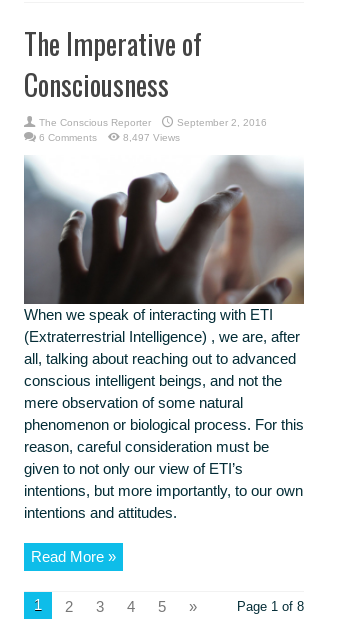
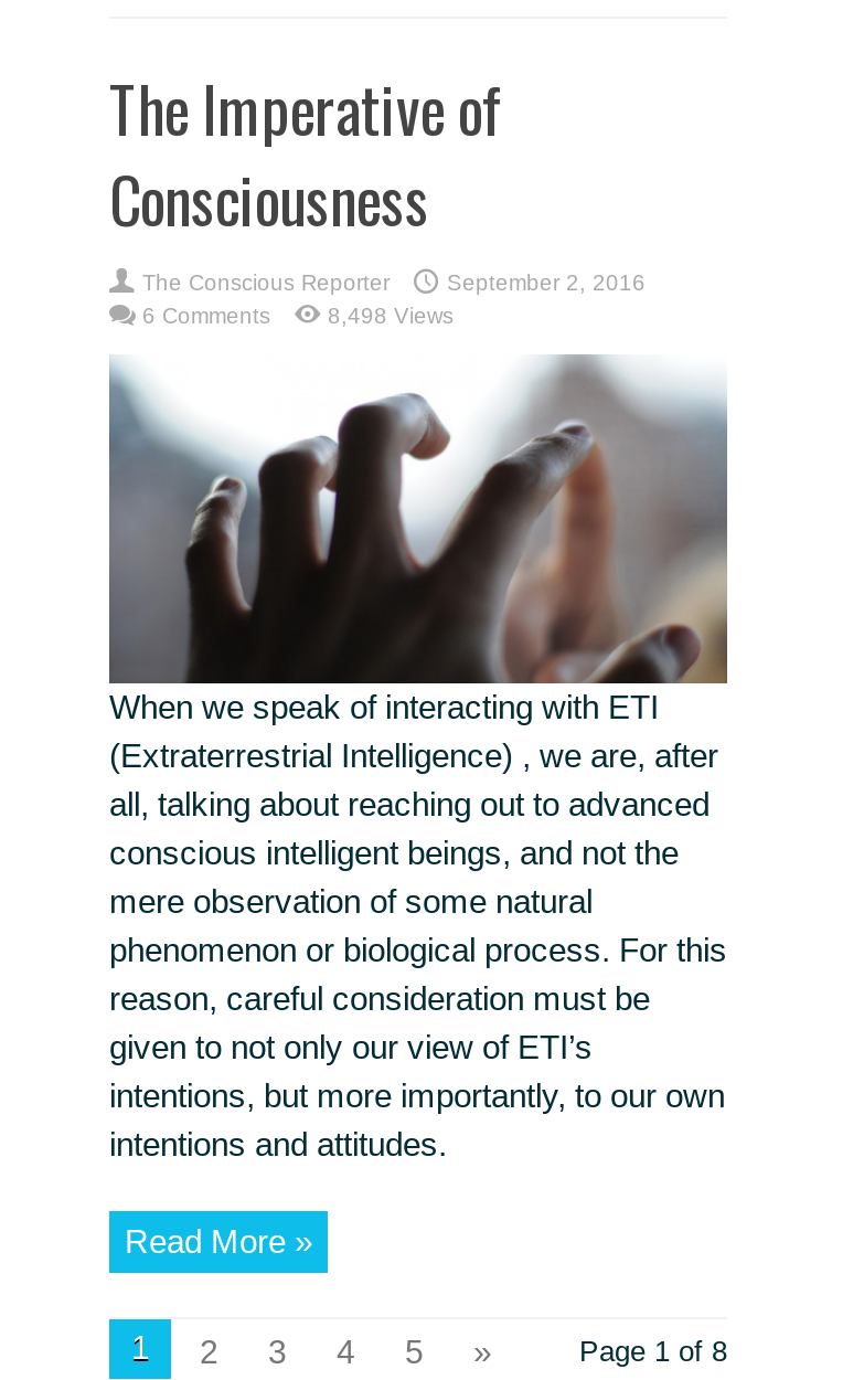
- 8,497 Views
+ 8,498 Views
